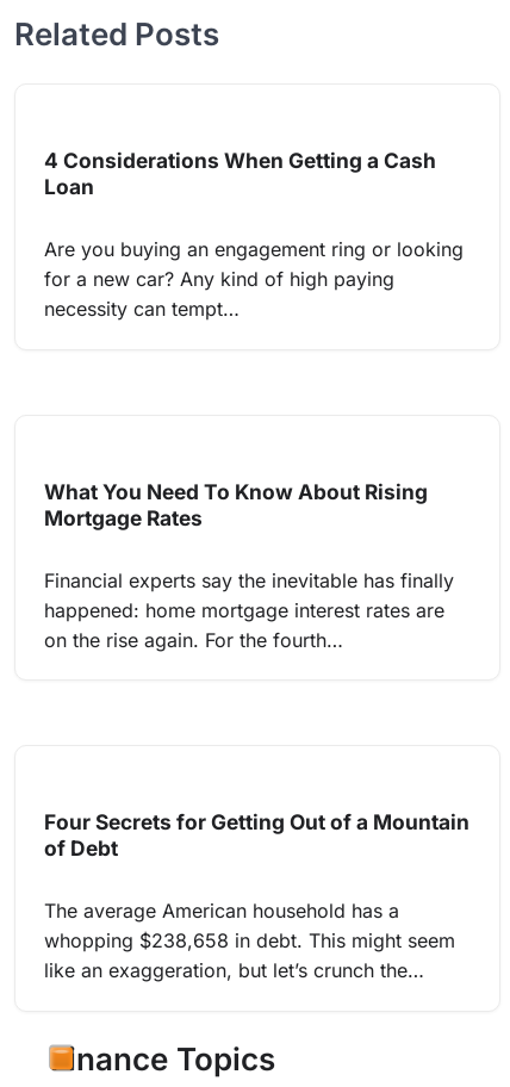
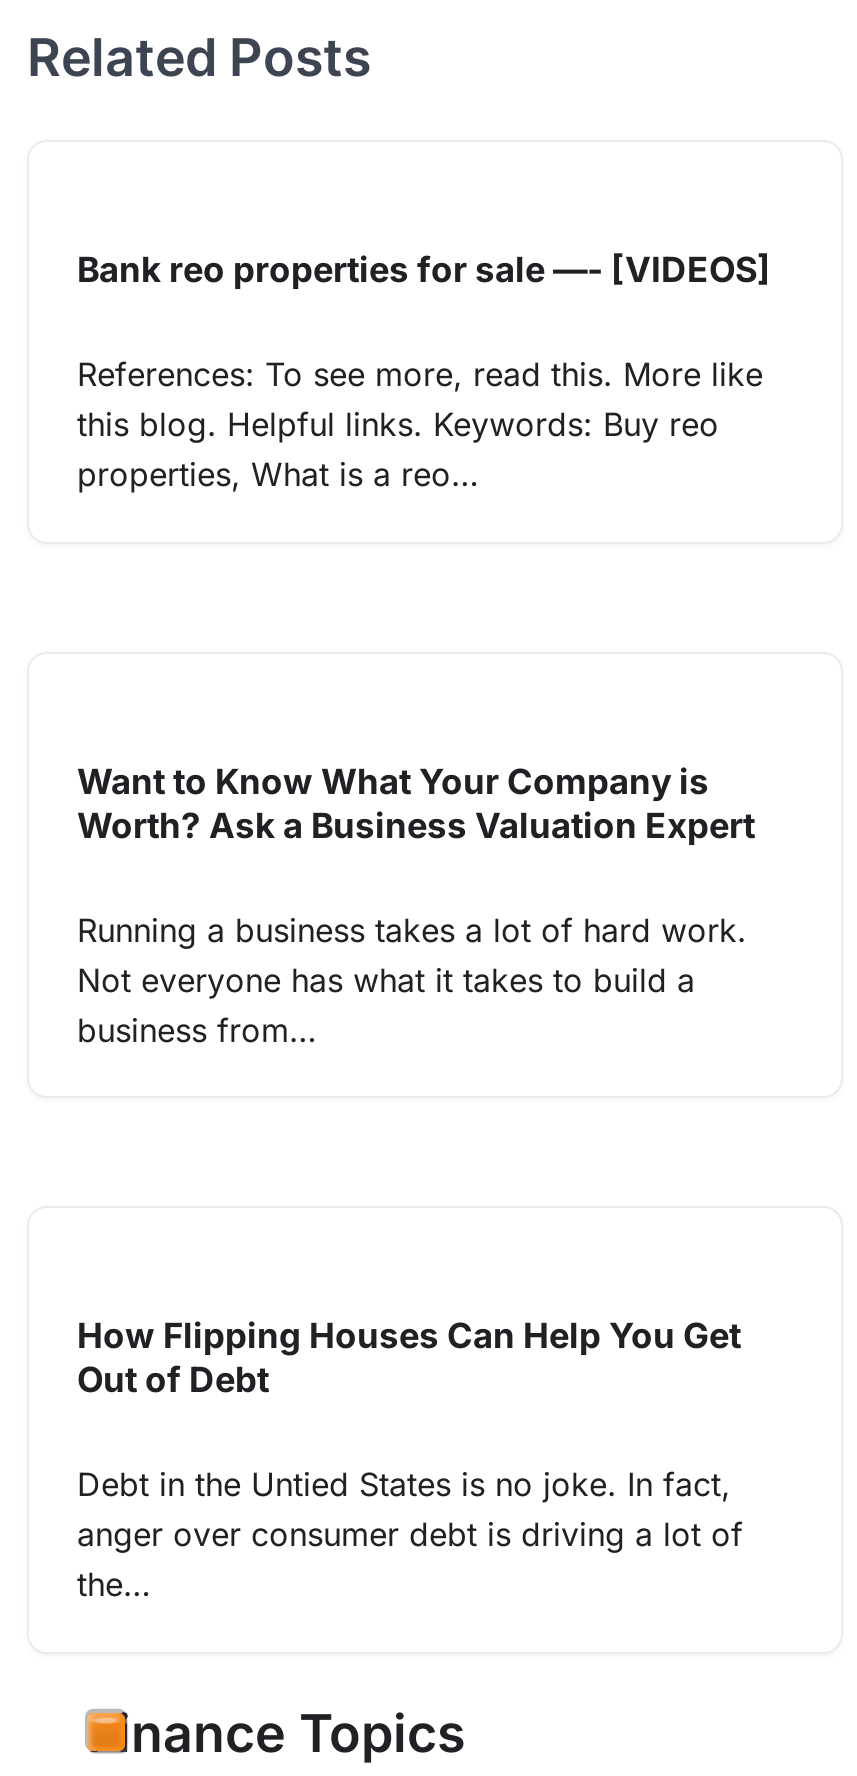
- 4 Considerations When Getting a Cash
- Loan
+ Bank reo properties for sale —- [VIDEOS]

- Are you buying an engagement ring or looking
- for a new car? Any kind of high paying
- necessity can tempt…
+ References: To see more, read this. More like
+ this blog. Helpful links. Keywords: Buy reo
+ properties, What is a reo…

- What You Need To Know About Rising
- Mortgage Rates
+ Want to Know What Your Company is
+ Worth? Ask a Business Valuation Expert

- Financial experts say the inevitable has finally
- happened: home mortgage interest rates are
- on the rise again. For the fourth…
+ Running a business takes a lot of hard work.
+ Not everyone has what it takes to build a
+ business from…

- Four Secrets for Getting Out of a Mountain
- of Debt
+ How Flipping Houses Can Help You Get
+ Out of Debt

- The average American household has a
- whopping $238,658 in debt. This might seem
- like an exaggeration, but let’s crunch the…
+ Debt in the Untied States is no joke. In fact,
+ anger over consumer debt is driving a lot of
+ the…
